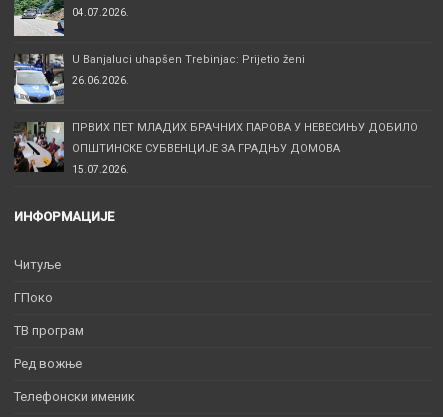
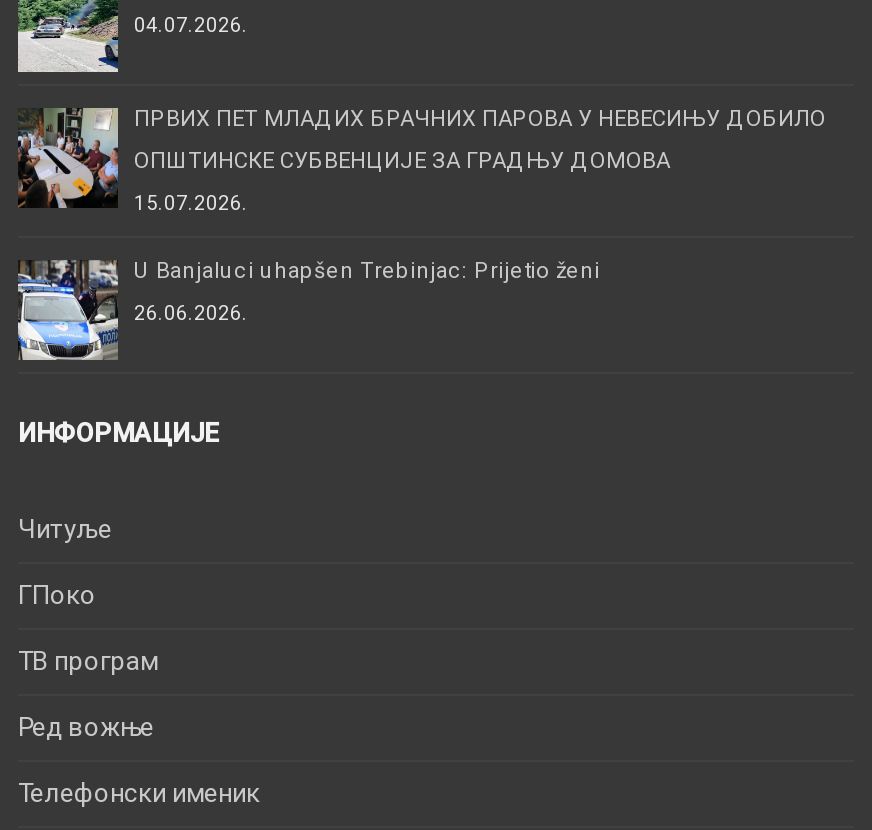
moved down: [image] | U Banjaluci uhapšen Trebinjac: Prijetio ženi | 26.06.2026.

moved up: [image] | ПРВИХ ПЕТ МЛАДИХ БРАЧНИХ ПАРОВА У НЕВЕСИЊУ ДОБИЛО | ОПШТИНСКЕ СУБВЕНЦИЈЕ ЗА ГРАДЊУ ДОМОВА | 15.07.2026.
